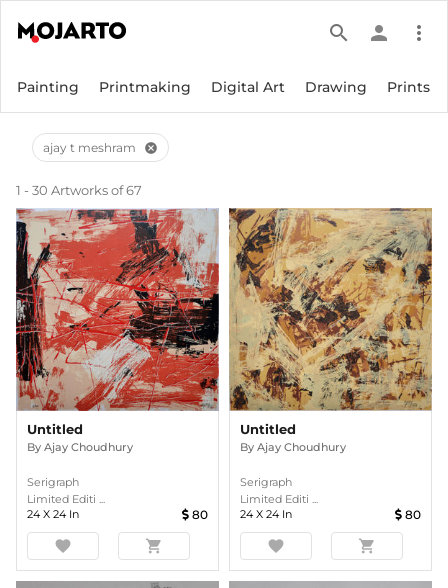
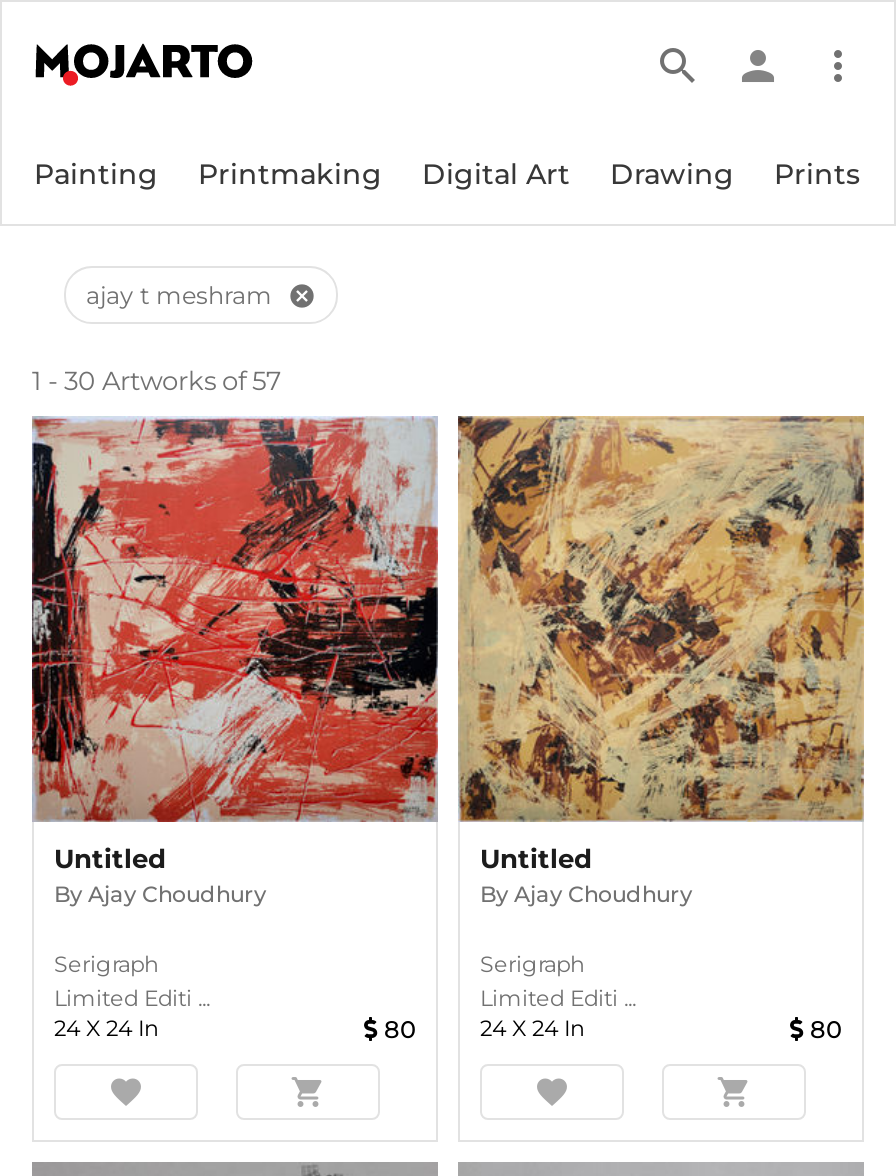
- 1 - 30 Artworks of 67
+ 1 - 30 Artworks of 57
